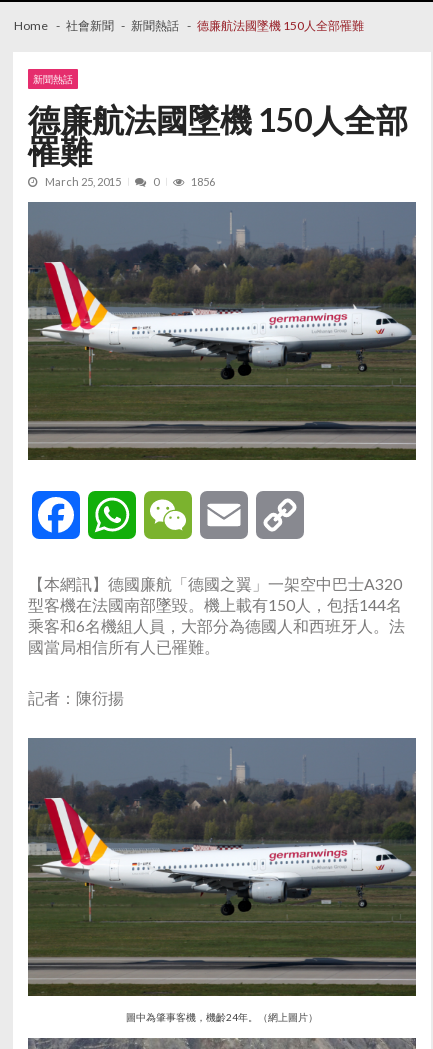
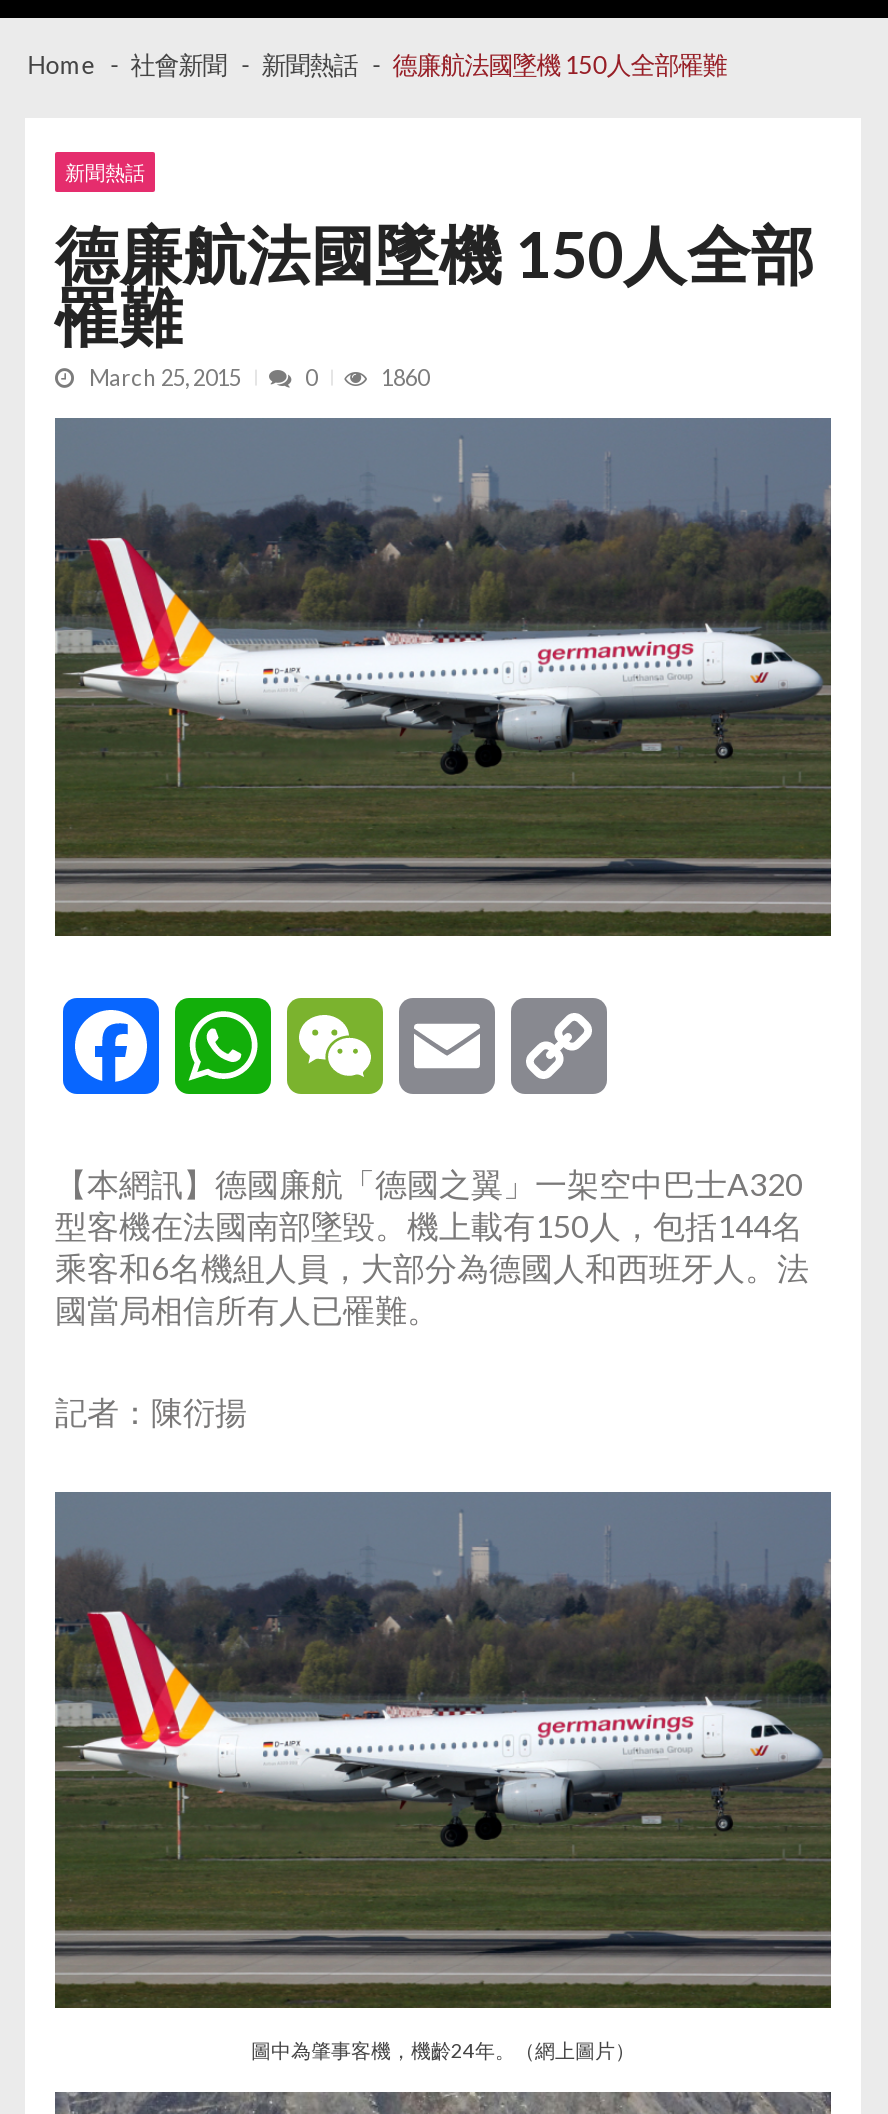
- 1856
+ 1860
